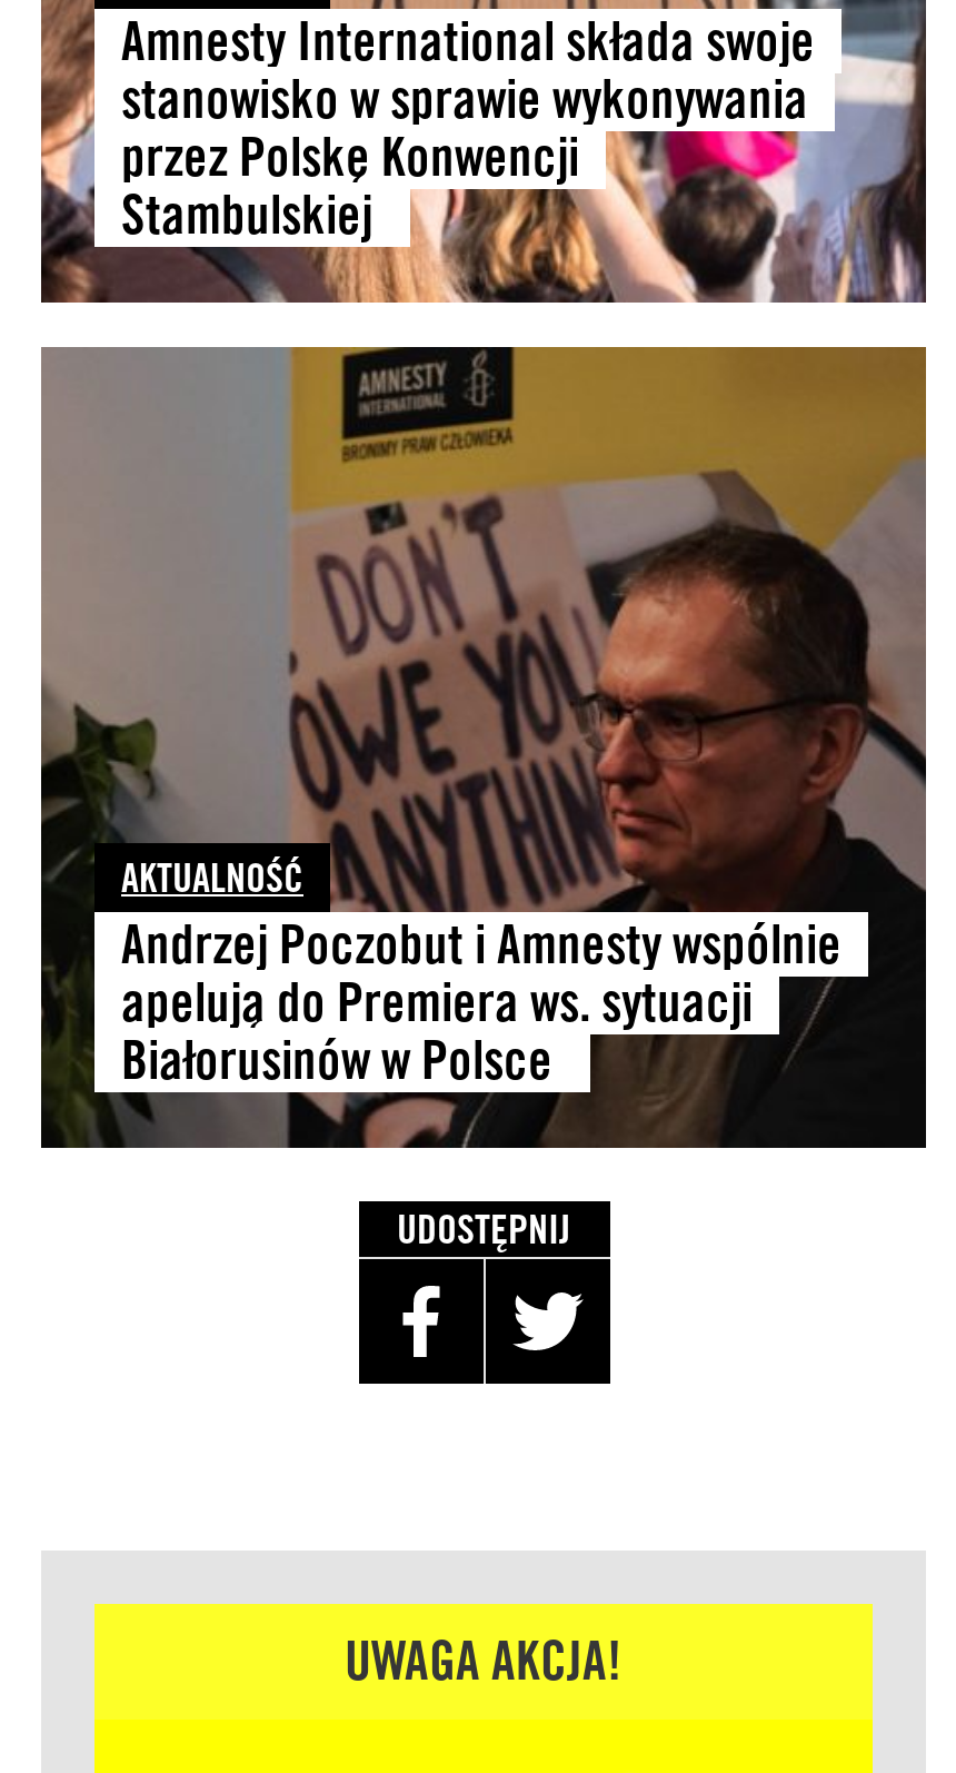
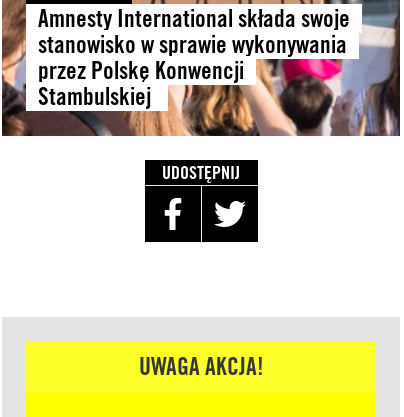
- [image]
- AKTUALNOŚĆ
- Andrzej Poczobut i Amnesty wspólnie
- apelują do Premiera ws. sytuacji
- Białorusinów w Polsce
